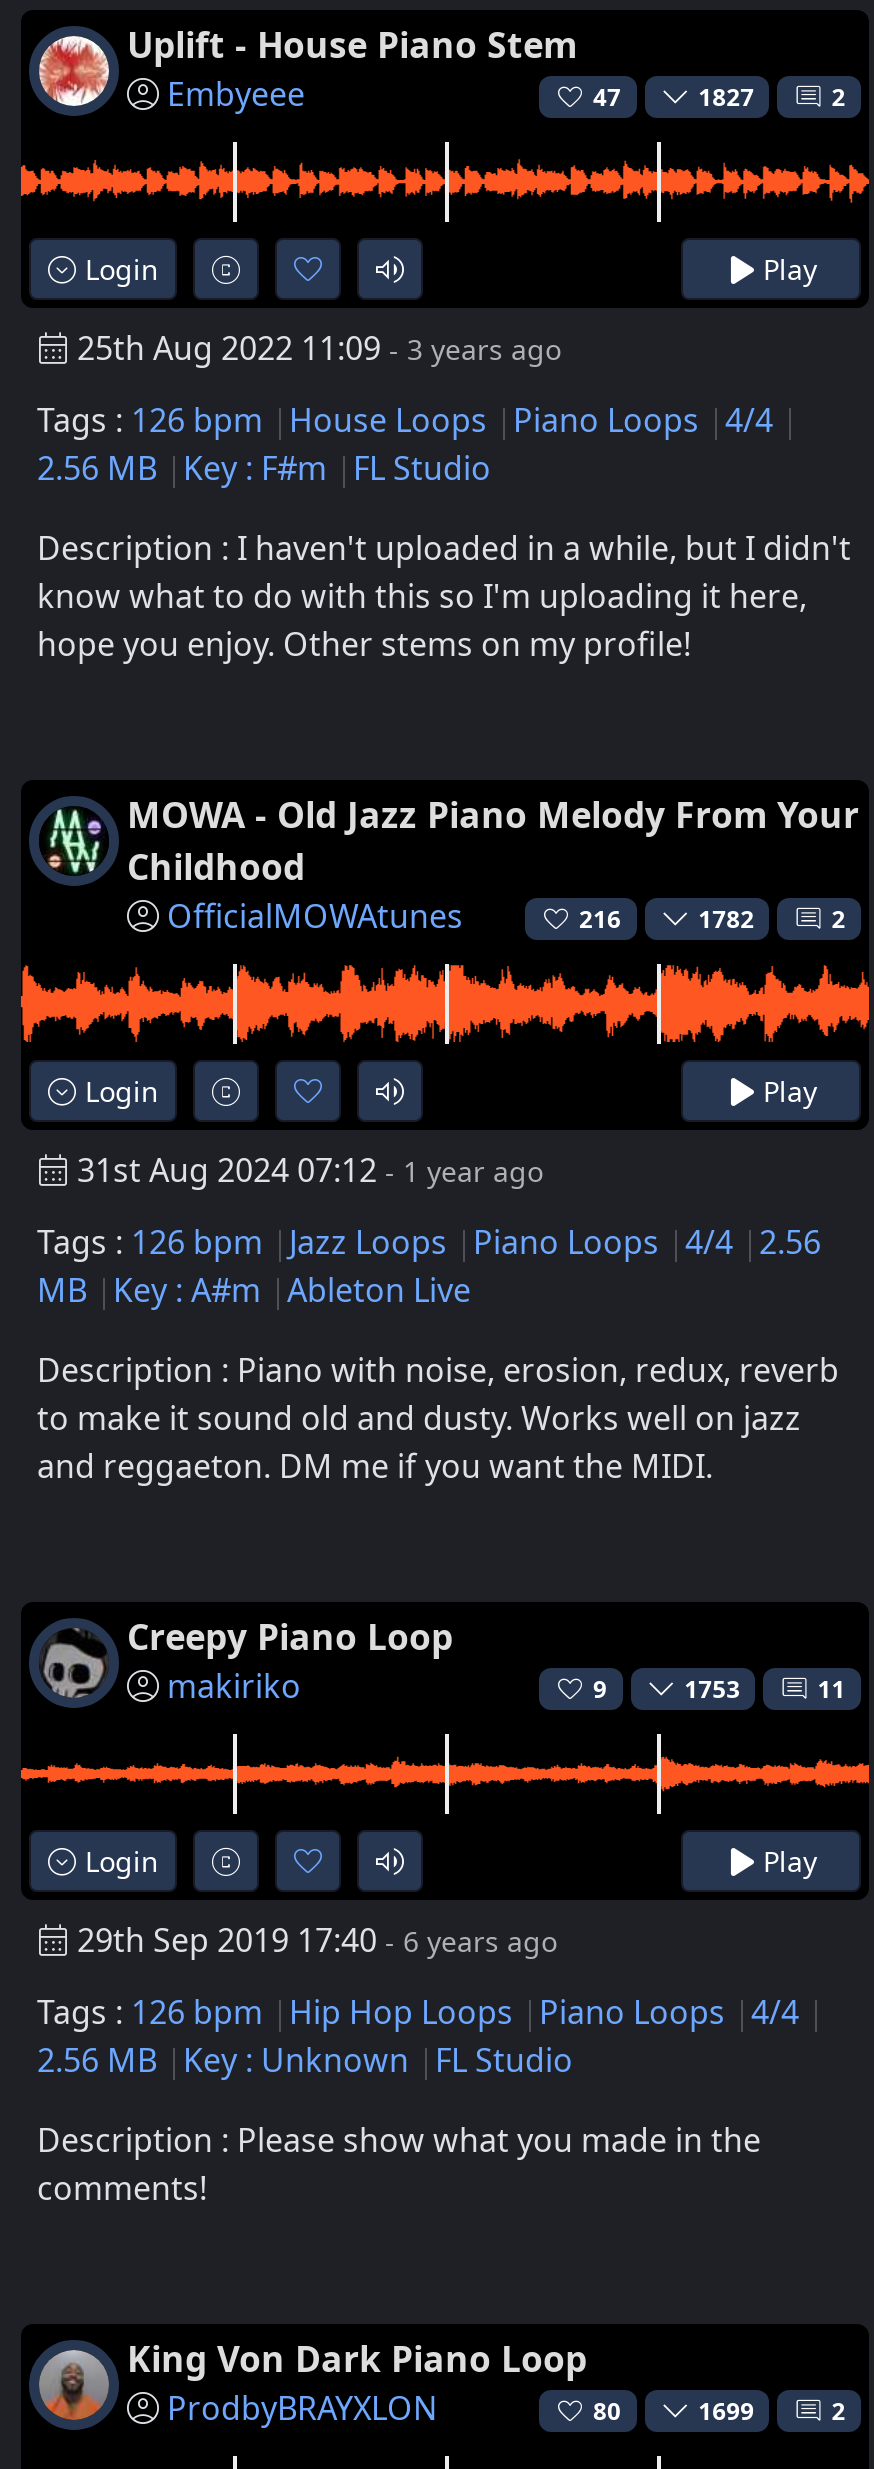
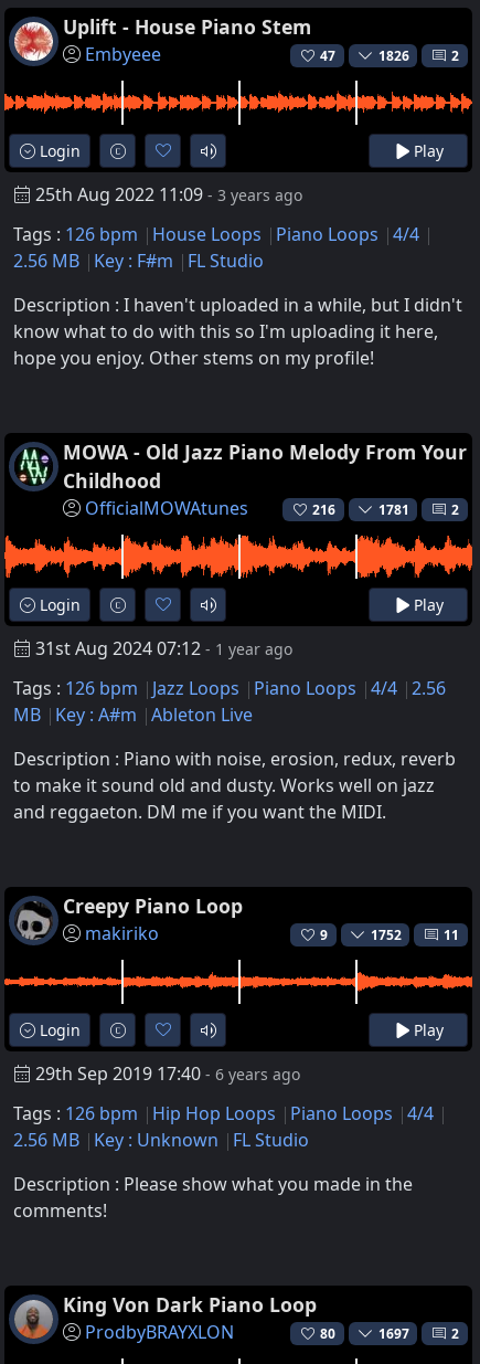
- 1827
+ 1826

- 1782
+ 1781

- 1753
+ 1752

- 1699
+ 1697
